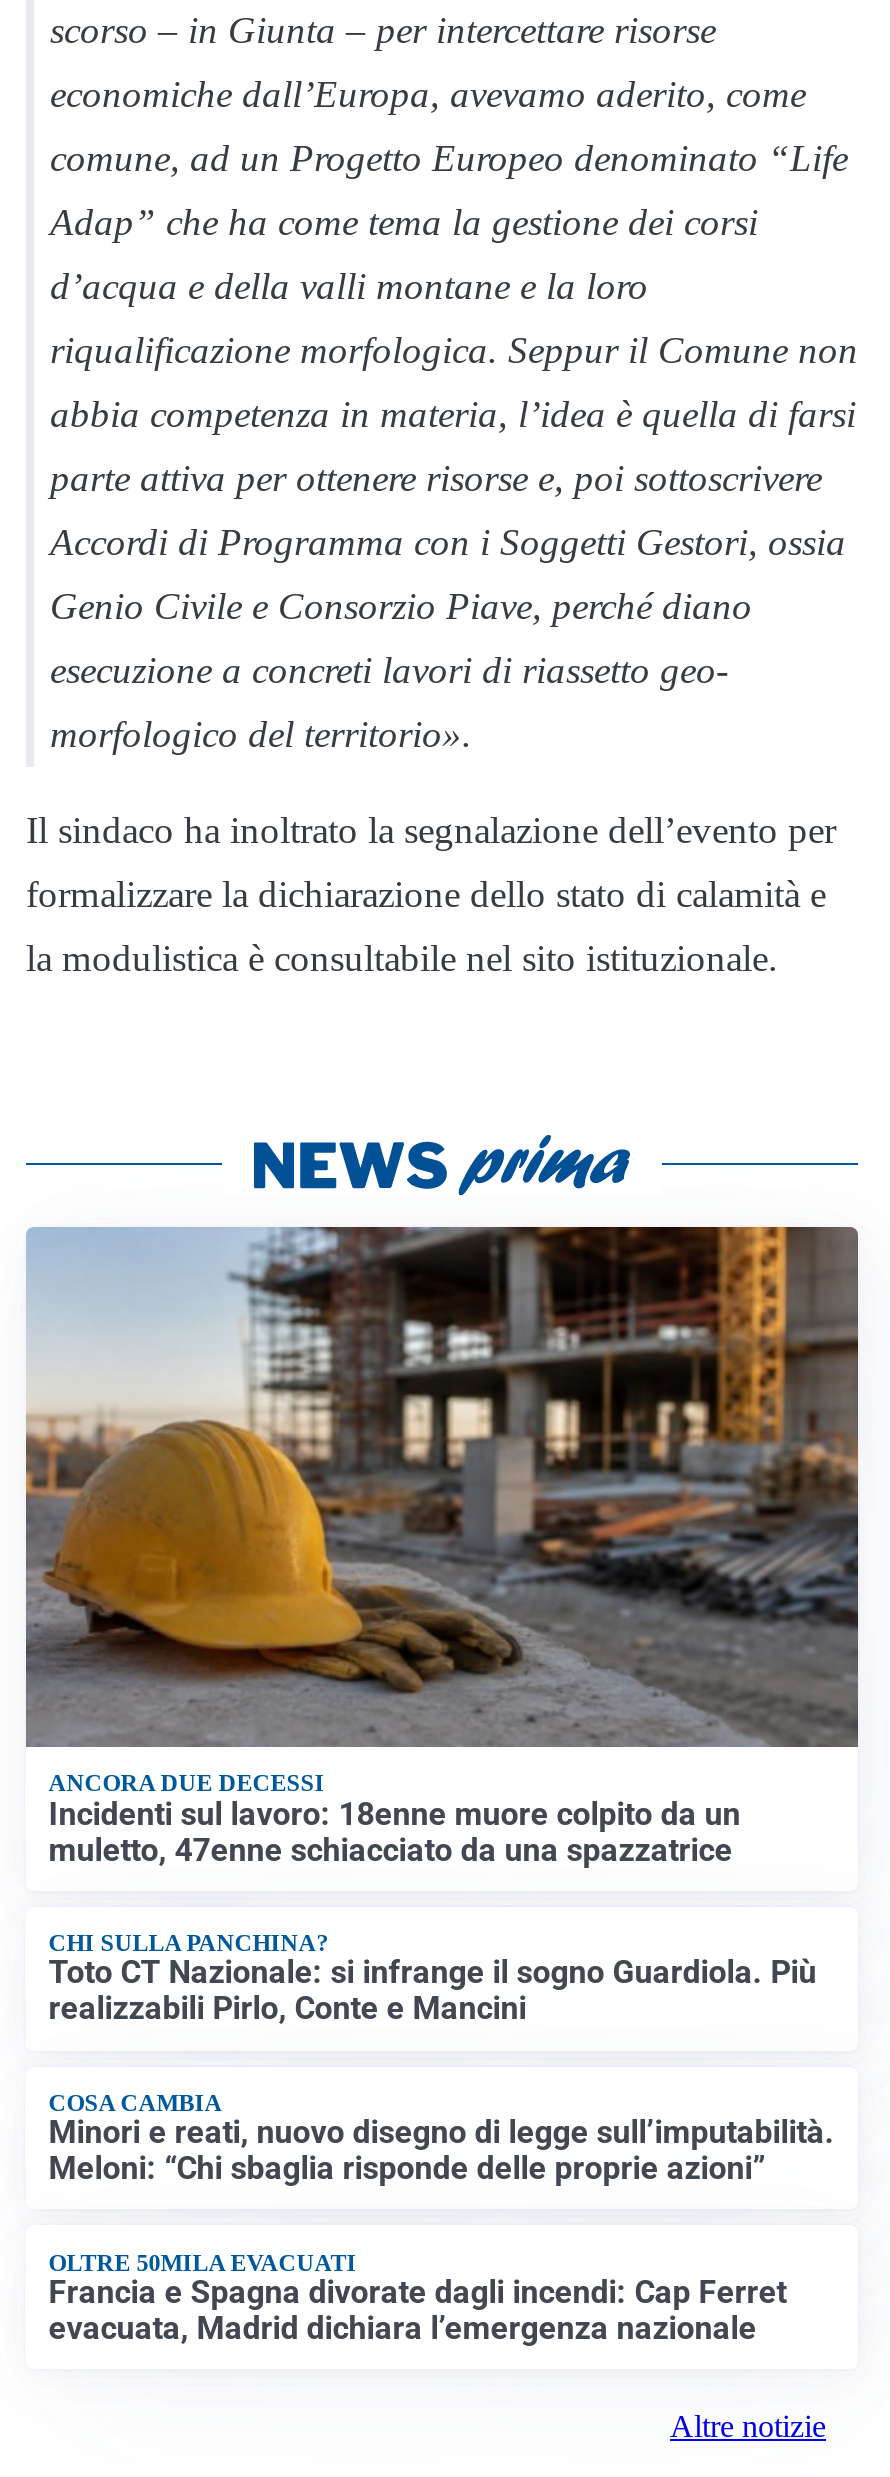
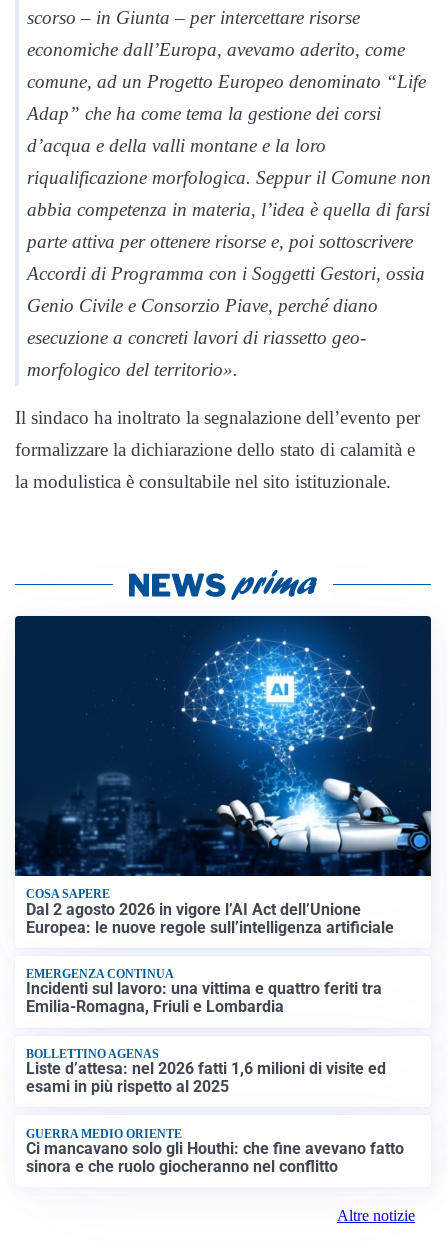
- [image]
- ANCORA DUE DECESSI
- Incidenti sul lavoro: 18enne muore colpito da un
- muletto, 47enne schiacciato da una spazzatrice
+ [image]
+ COSA SAPERE
+ Dal 2 agosto 2026 in vigore l’AI Act dell’Unione
+ Europea: le nuove regole sull’intelligenza artificiale

- CHI SULLA PANCHINA?
- Toto CT Nazionale: si infrange il sogno Guardiola. Più
- realizzabili Pirlo, Conte e Mancini
+ EMERGENZA CONTINUA
+ Incidenti sul lavoro: una vittima e quattro feriti tra
+ Emilia-Romagna, Friuli e Lombardia

- COSA CAMBIA
- Minori e reati, nuovo disegno di legge sull’imputabilità.
- Meloni: “Chi sbaglia risponde delle proprie azioni”
+ BOLLETTINO AGENAS
+ Liste d’attesa: nel 2026 fatti 1,6 milioni di visite ed
+ esami in più rispetto al 2025

- OLTRE 50MILA EVACUATI
- Francia e Spagna divorate dagli incendi: Cap Ferret
- evacuata, Madrid dichiara l’emergenza nazionale
+ GUERRA MEDIO ORIENTE
+ Ci mancavano solo gli Houthi: che fine avevano fatto
+ sinora e che ruolo giocheranno nel conflitto
